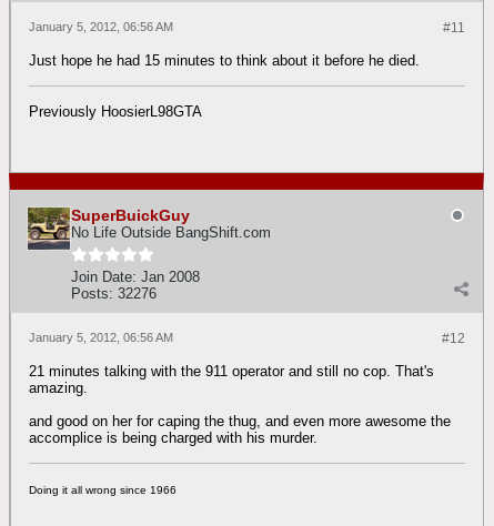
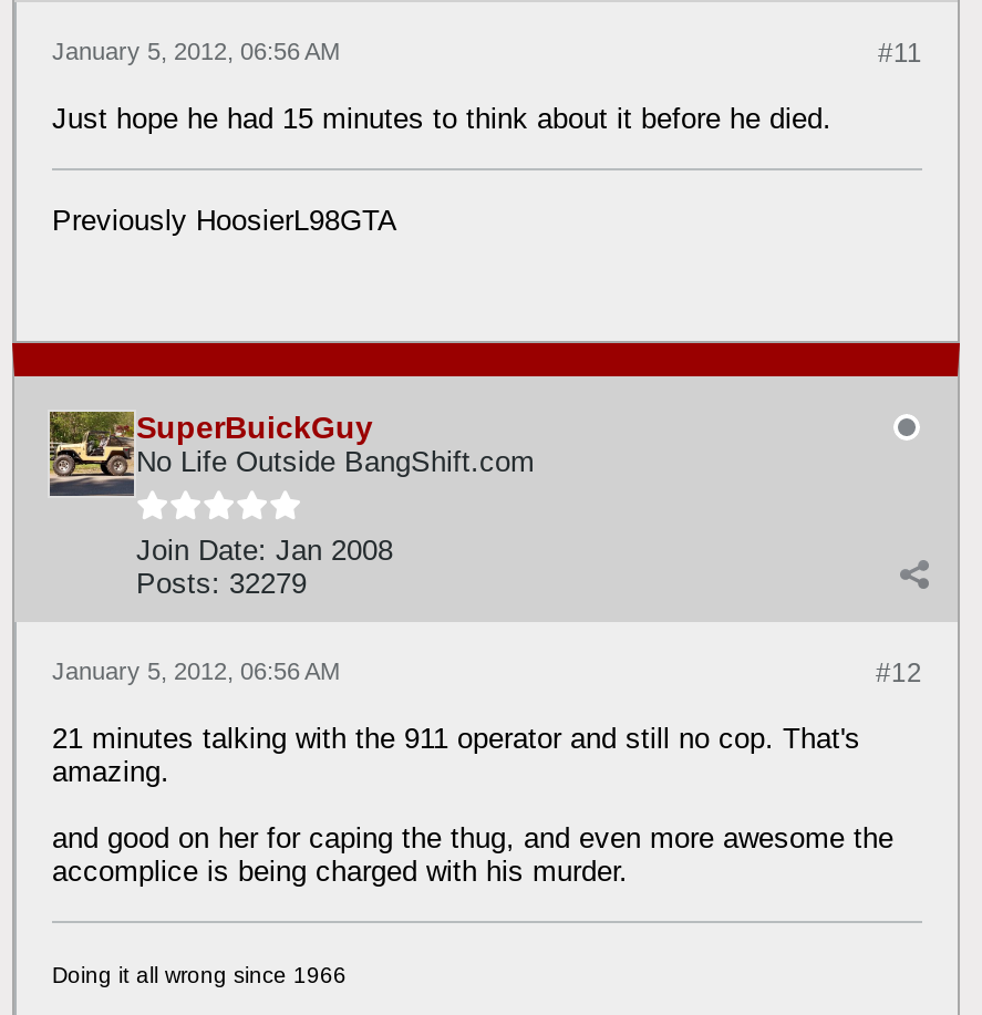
- Posts: 32276
+ Posts: 32279
